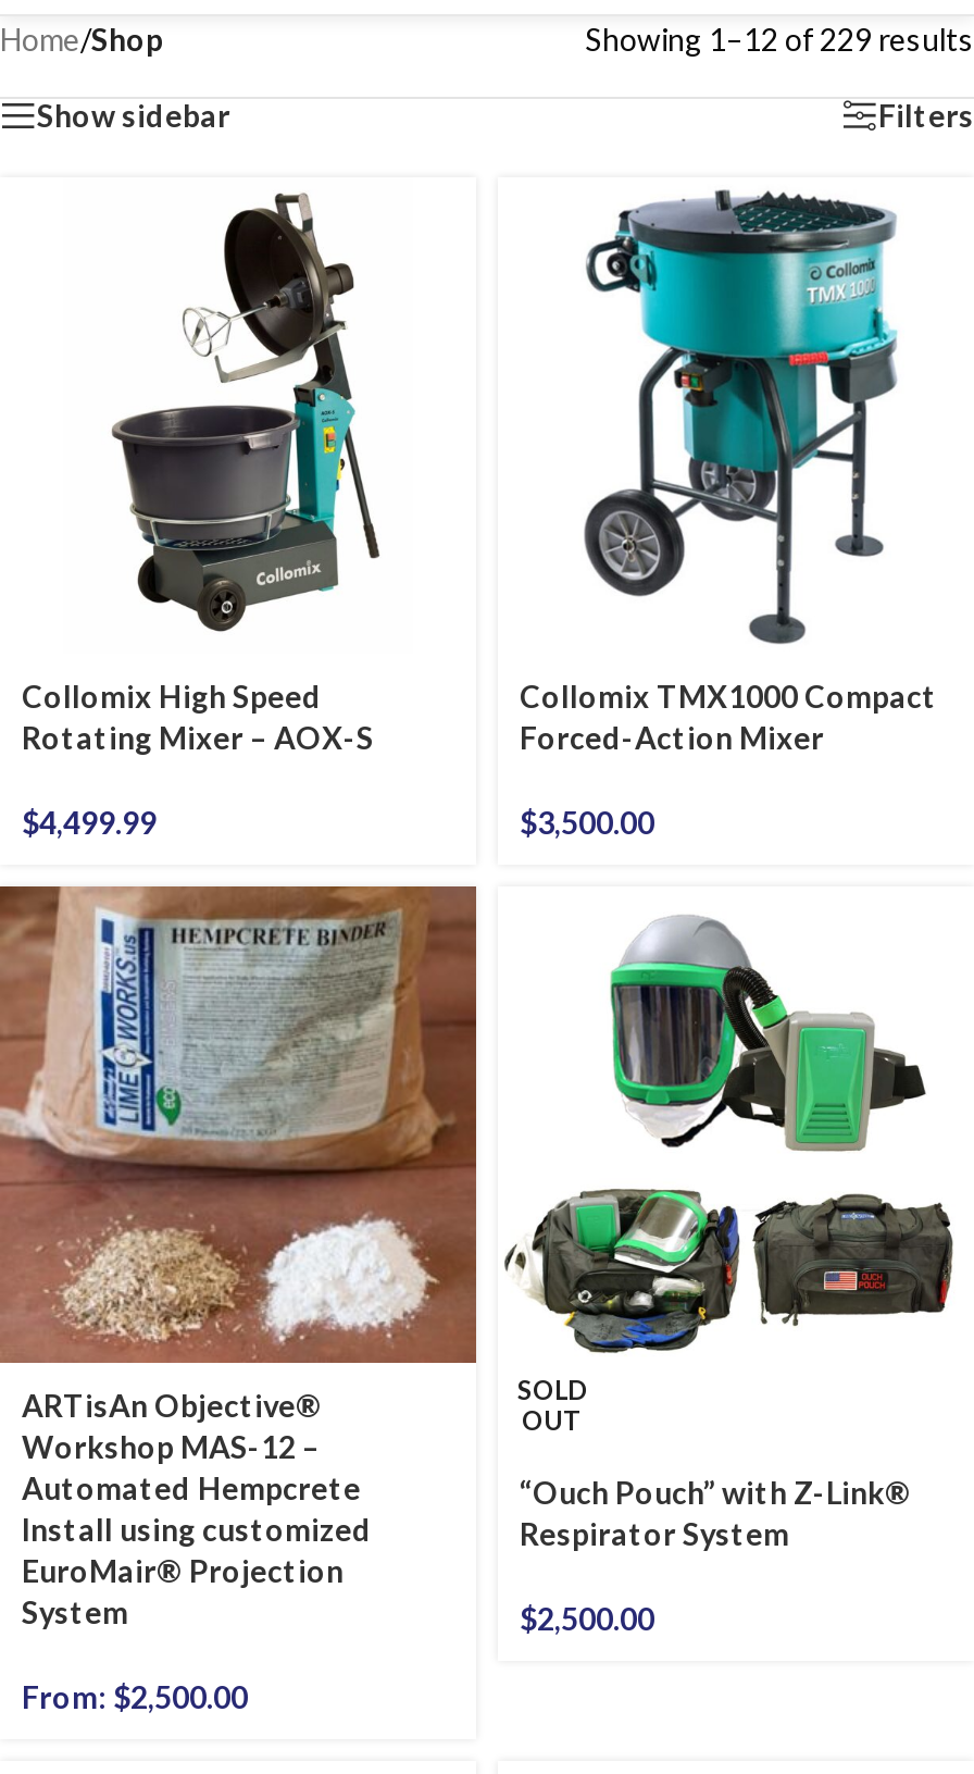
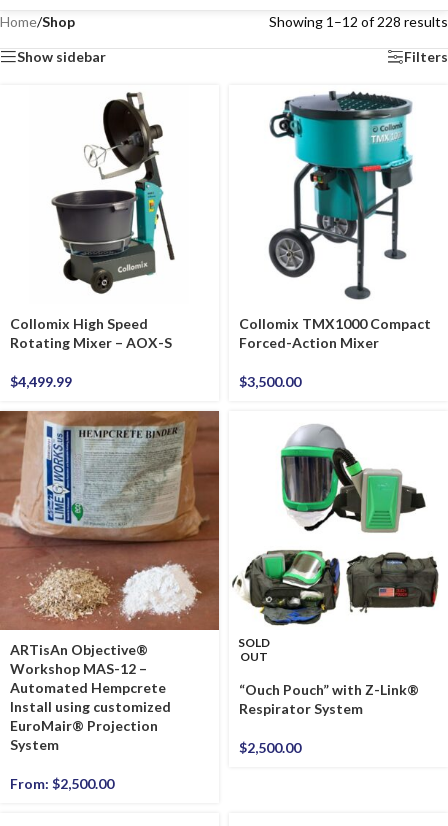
- Showing 1–12 of 229 results
+ Showing 1–12 of 228 results
